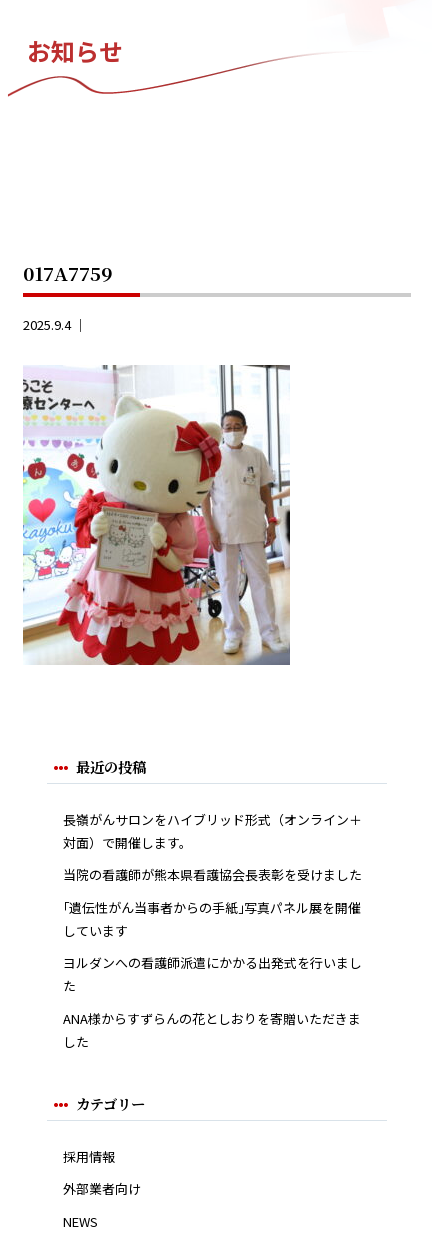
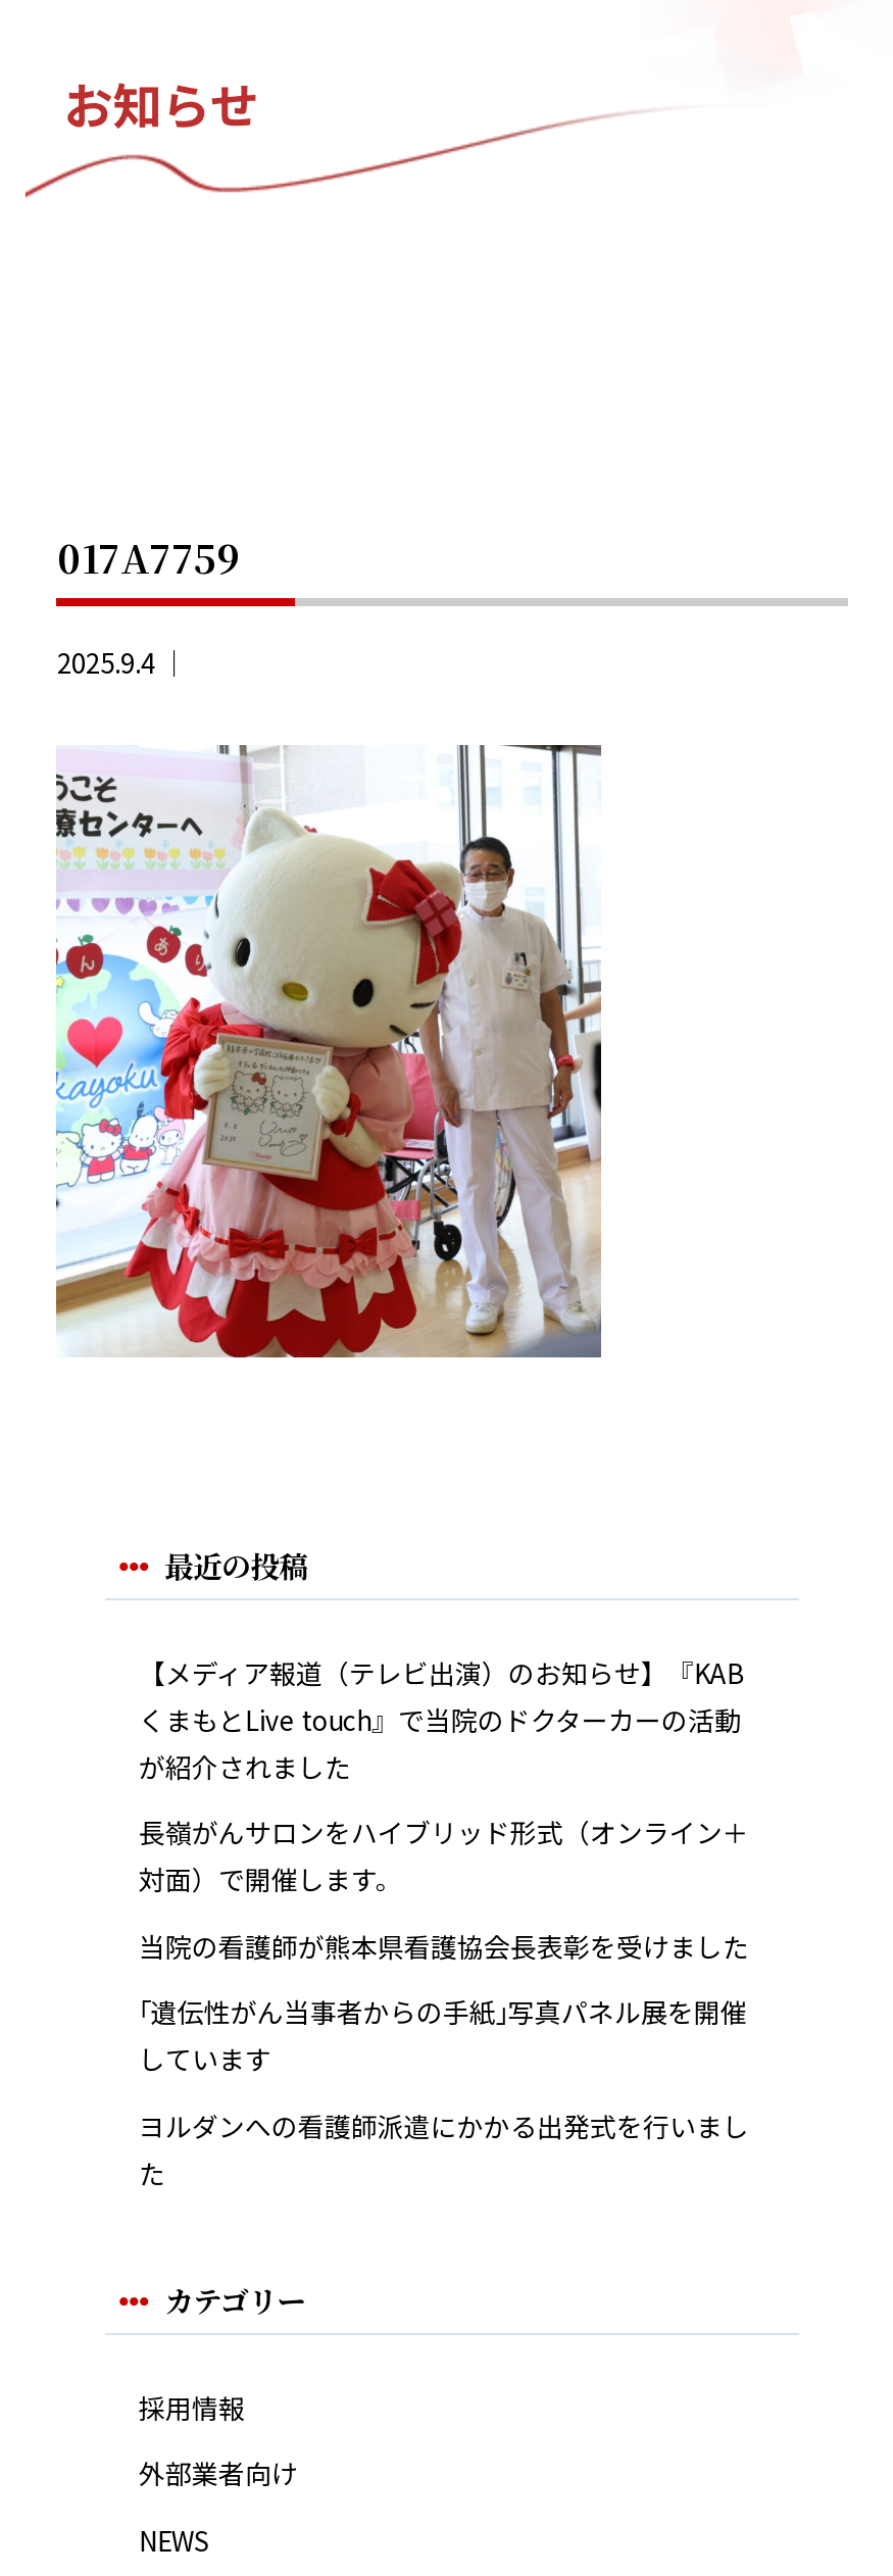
+ 【メディア報道（テレビ出演）のお知らせ】『KAB
+ くまもとLive touch』で当院のドクターカーの活動
+ が紹介されました

moved down: 長嶺がんサロンをハイブリッド形式（オンライン＋ | 対面）で開催します。 | 当院の看護師が熊本県看護協会長表彰を受けました | ｢遺伝性がん当事者からの手紙｣写真パネル展を開催 | しています | ヨルダンへの看護師派遣にかかる出発式を行いまし | た

- ANA様からすずらんの花としおりを寄贈いただきま
- した
